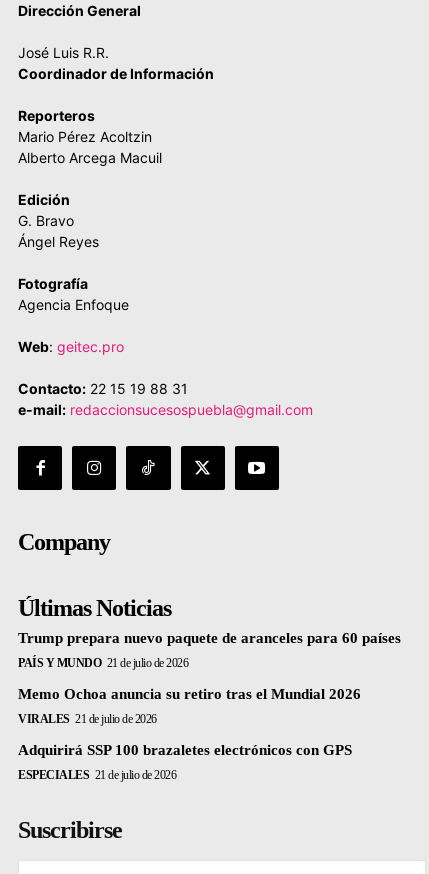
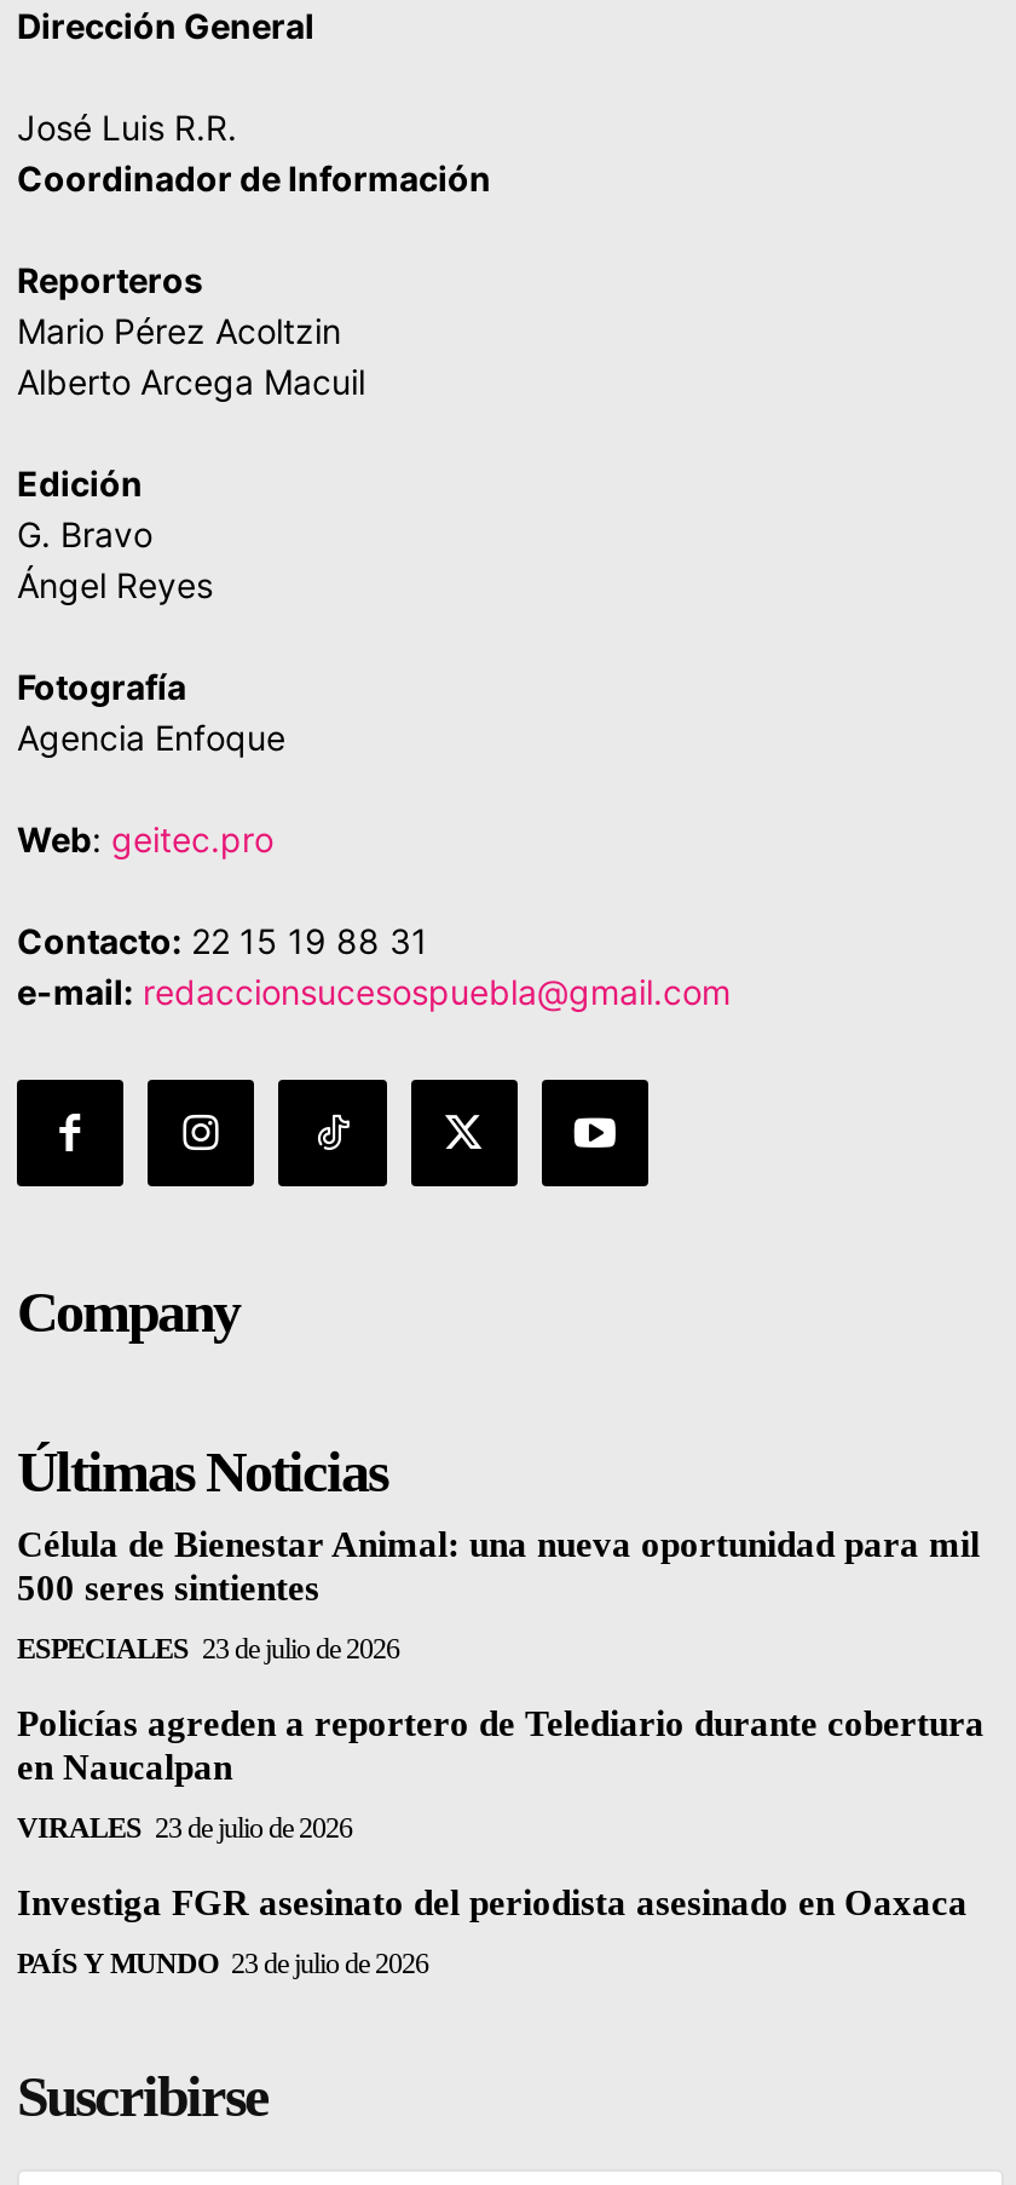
- Trump prepara nuevo paquete de aranceles para 60 países
+ Célula de Bienestar Animal: una nueva oportunidad para mil
+ 500 seres sintientes

- PAÍS Y MUNDO 21 de julio de 2026
+ ESPECIALES 23 de julio de 2026

- Memo Ochoa anuncia su retiro tras el Mundial 2026
+ Policías agreden a reportero de Telediario durante cobertura
+ en Naucalpan

- VIRALES 21 de julio de 2026
+ VIRALES 23 de julio de 2026

- Adquirirá SSP 100 brazaletes electrónicos con GPS
+ Investiga FGR asesinato del periodista asesinado en Oaxaca

- ESPECIALES 21 de julio de 2026
+ PAÍS Y MUNDO 23 de julio de 2026
